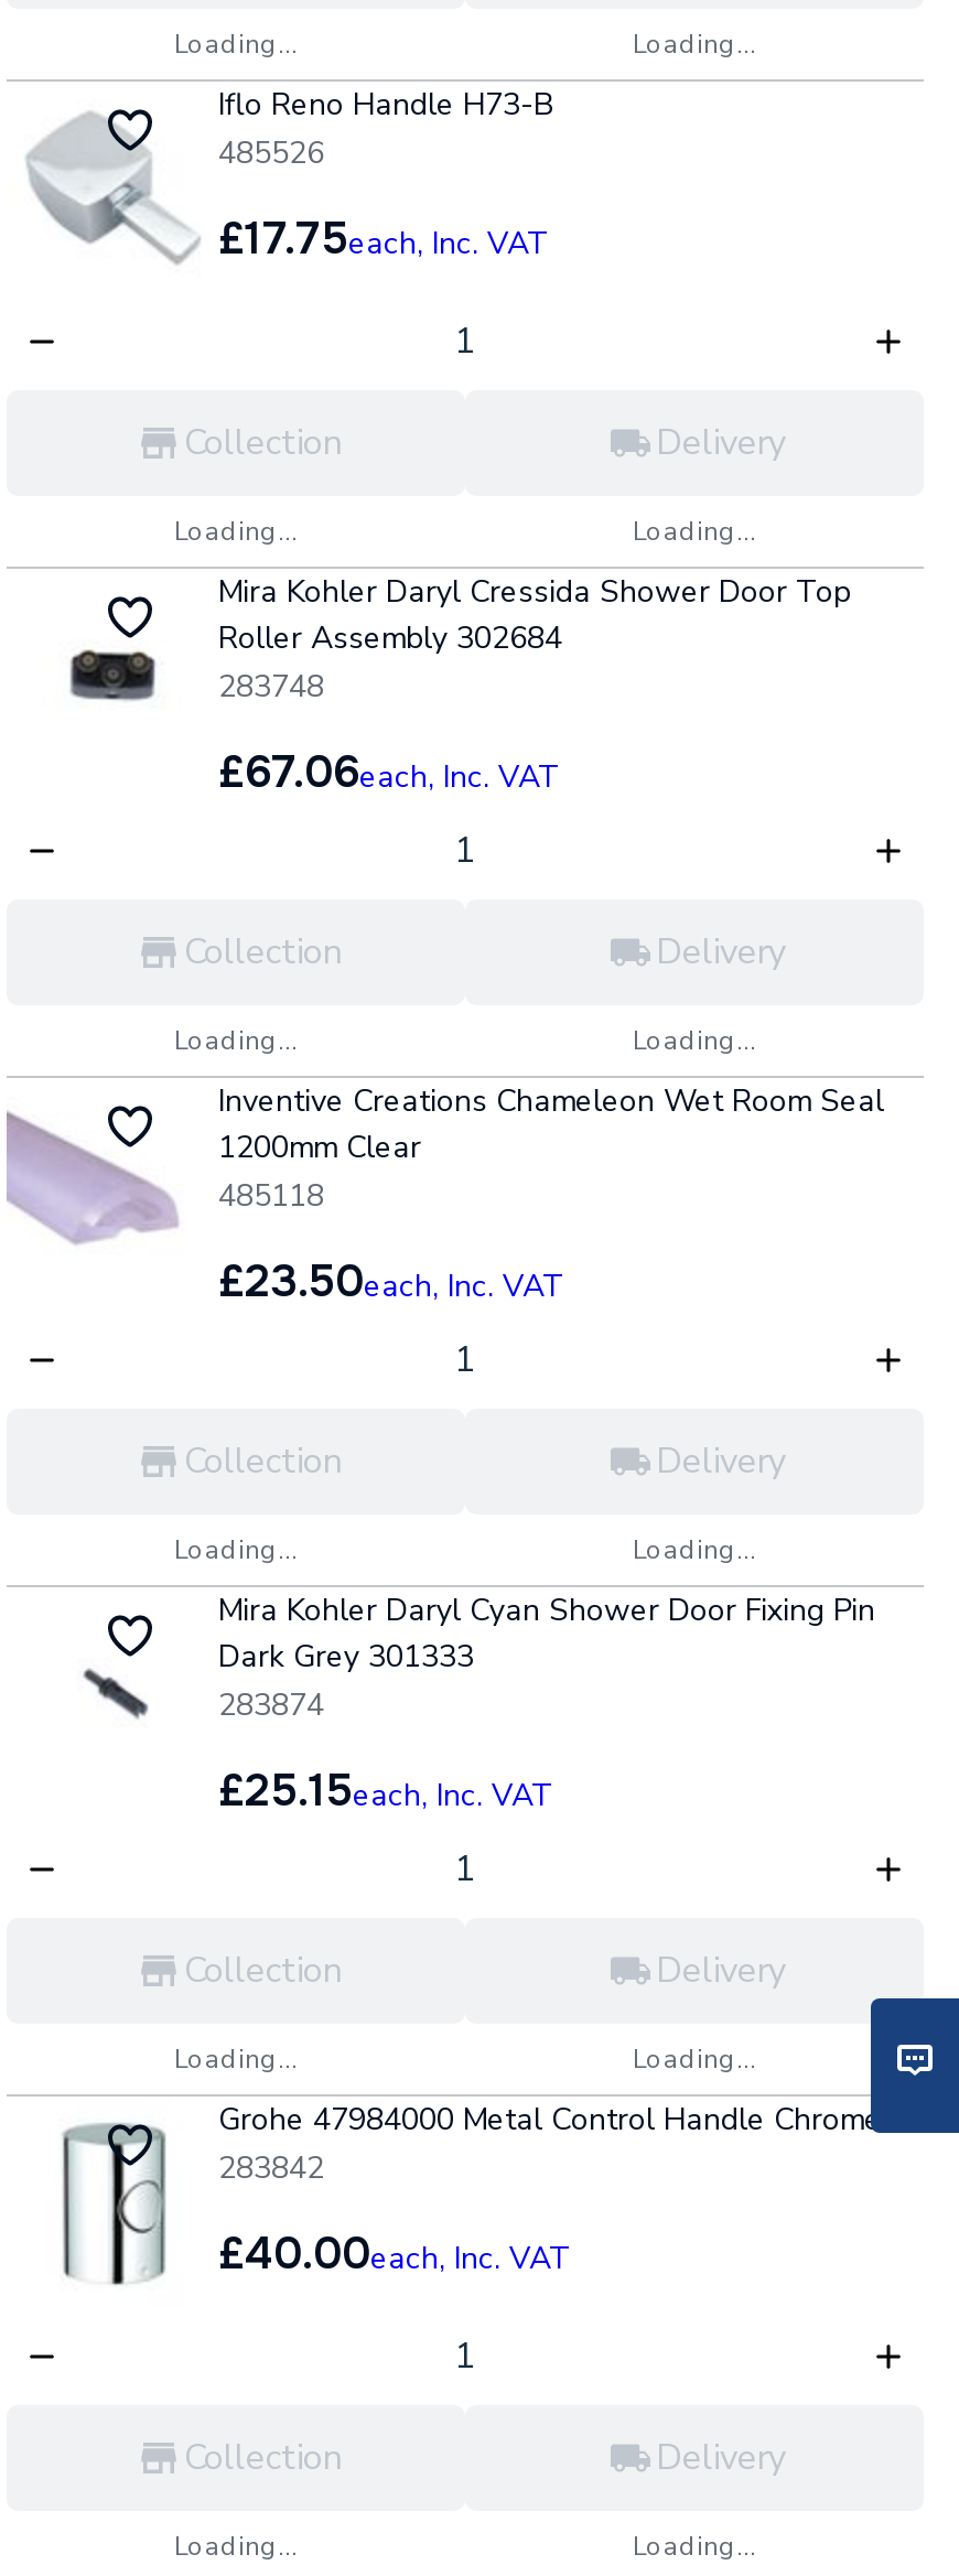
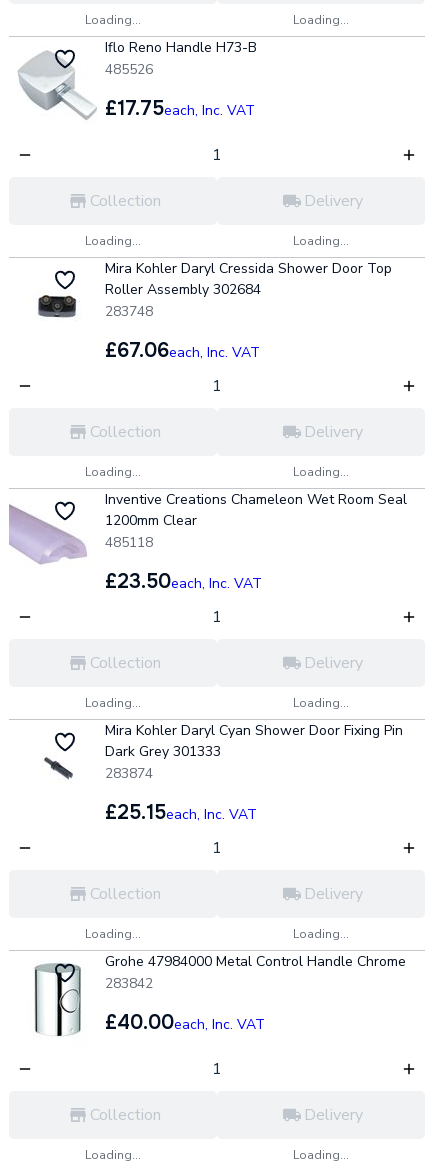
- [image]
